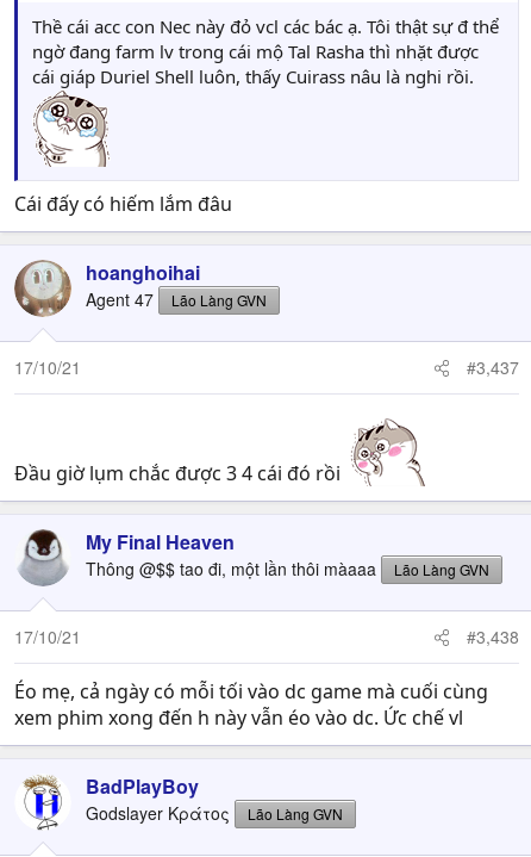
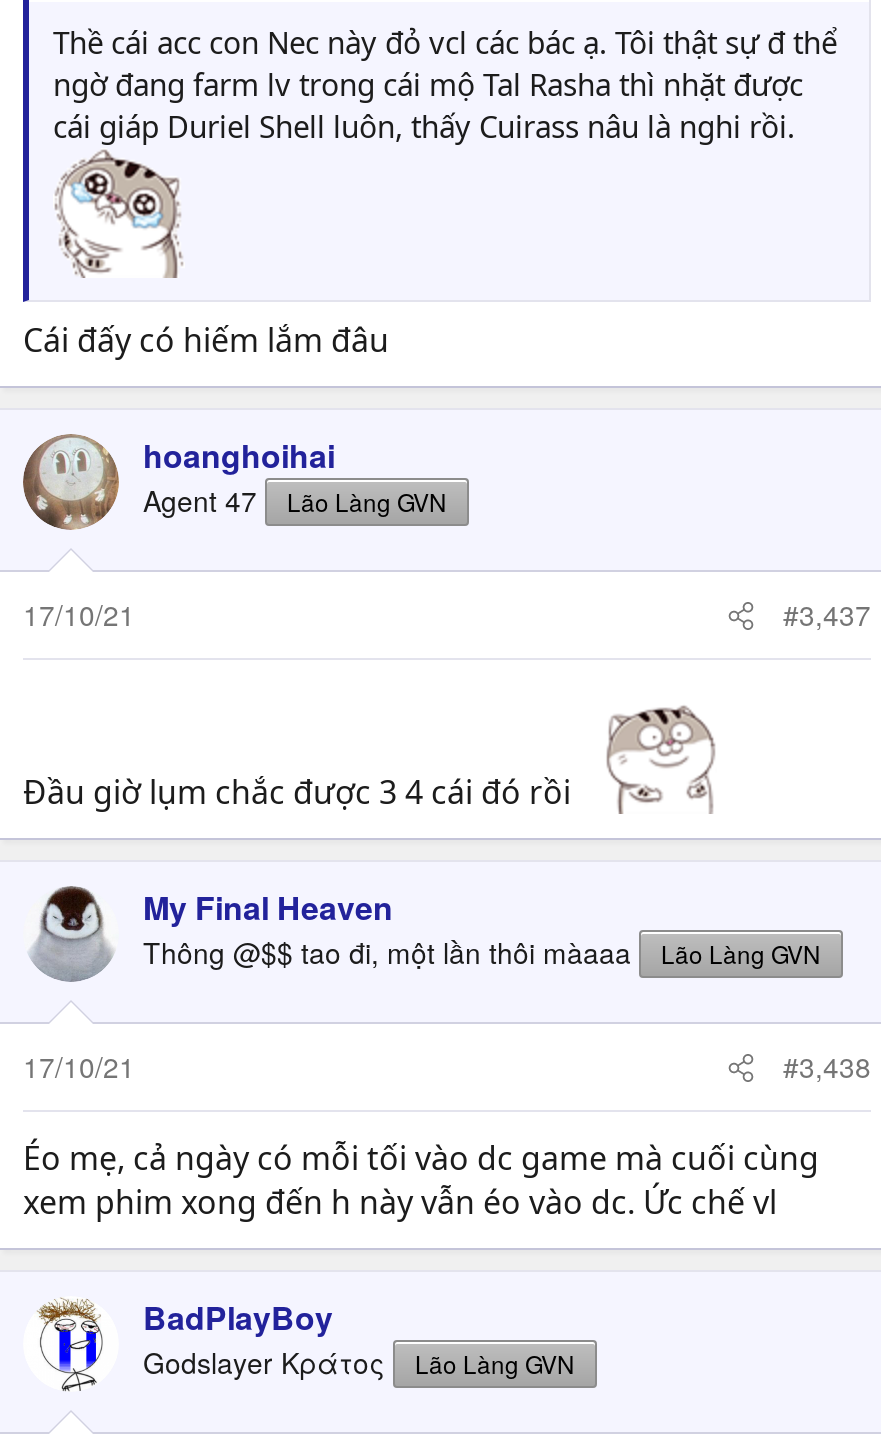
- [image]
+ [image]
